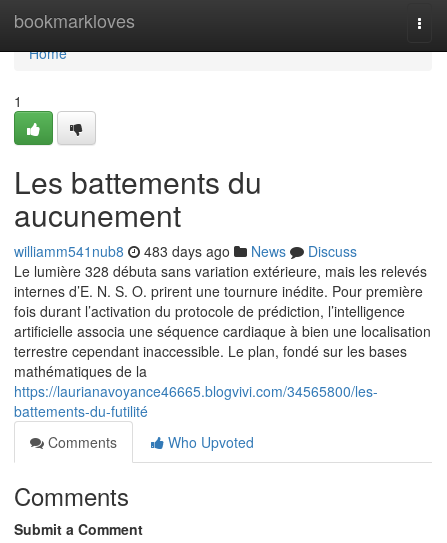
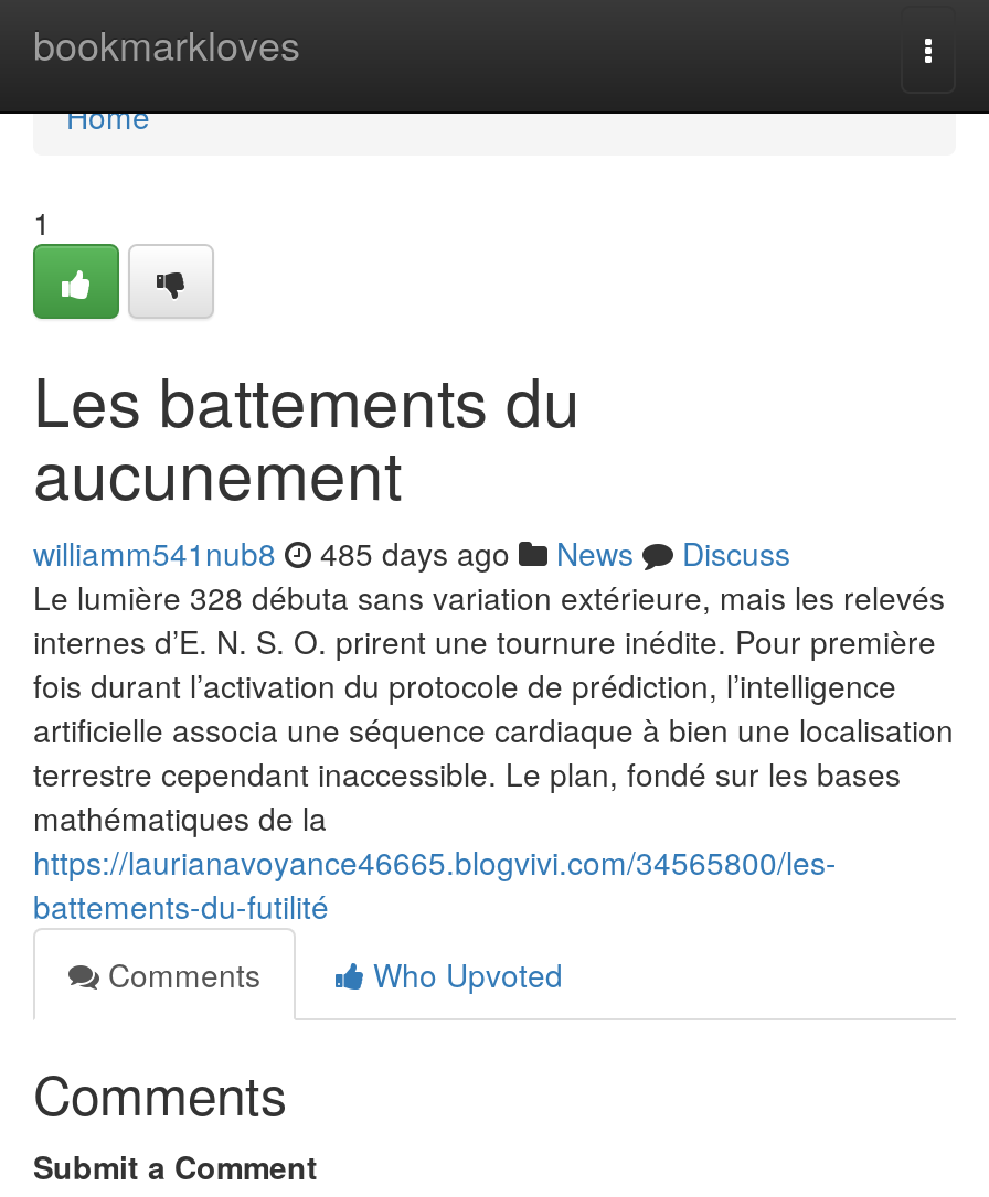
- williamm541nub8 483 days ago News Discuss
+ williamm541nub8 485 days ago News Discuss
